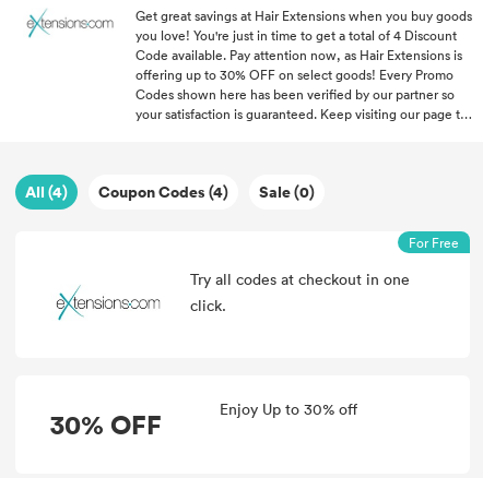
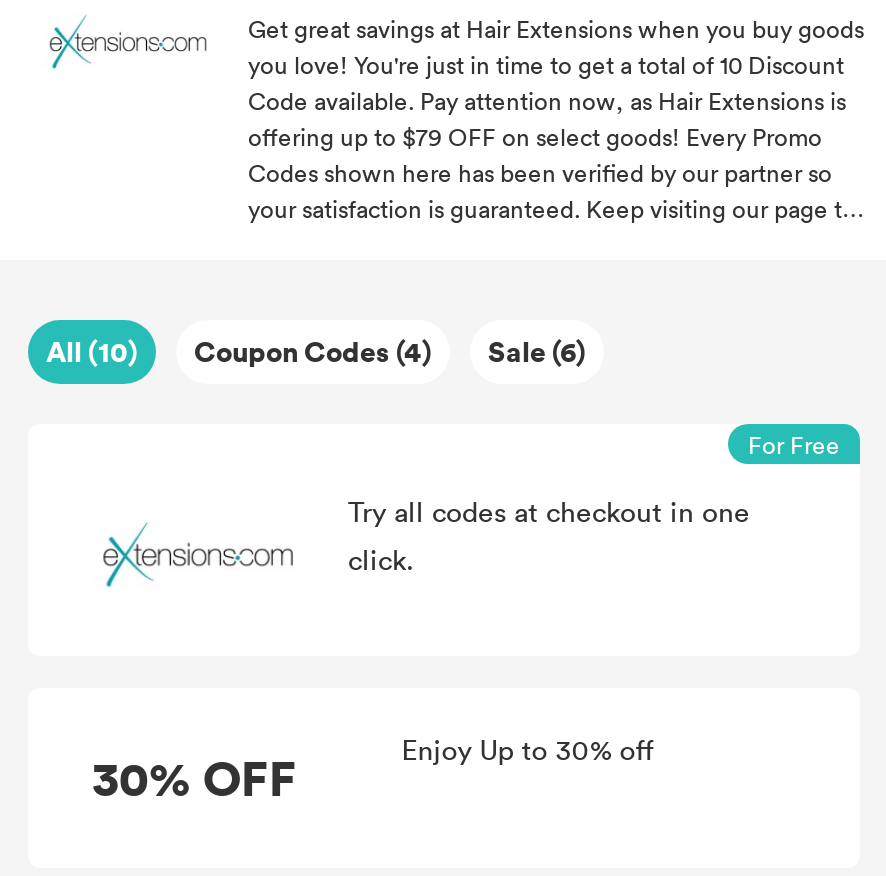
- you love! You're just in time to get a total of 4 Discount
+ you love! You're just in time to get a total of 10 Discount

- offering up to 30% OFF on select goods! Every Promo
+ offering up to $79 OFF on select goods! Every Promo

- All (4)
+ All (10)

- Sale (0)
+ Sale (6)
